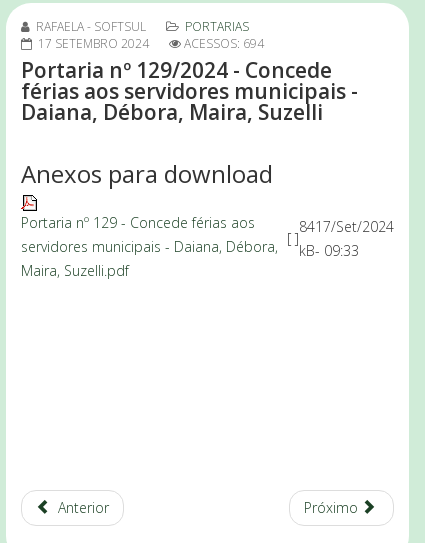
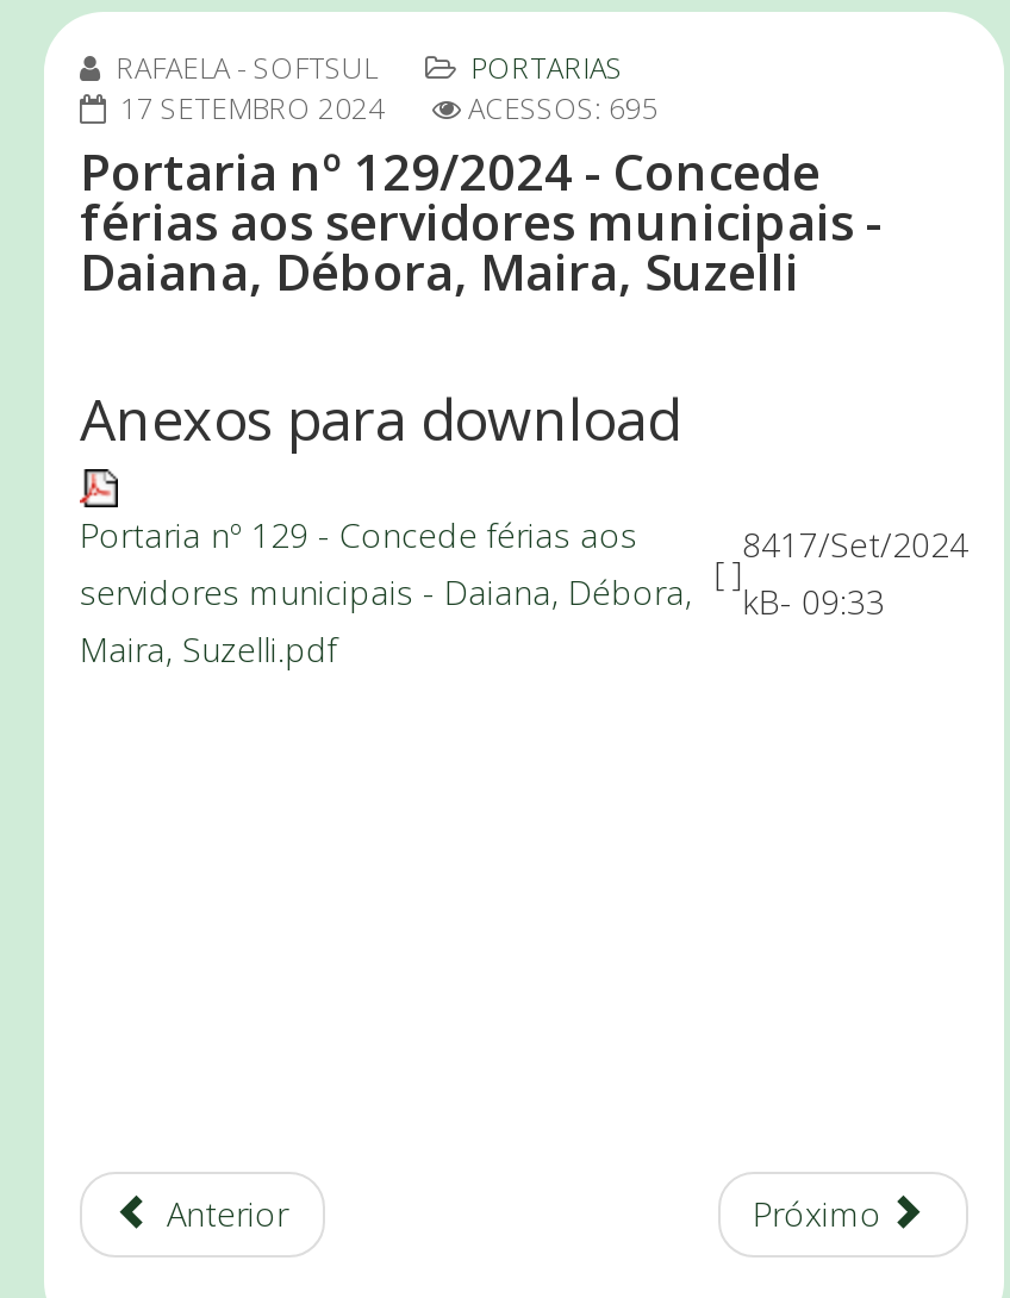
- ACESSOS: 694
+ ACESSOS: 695
